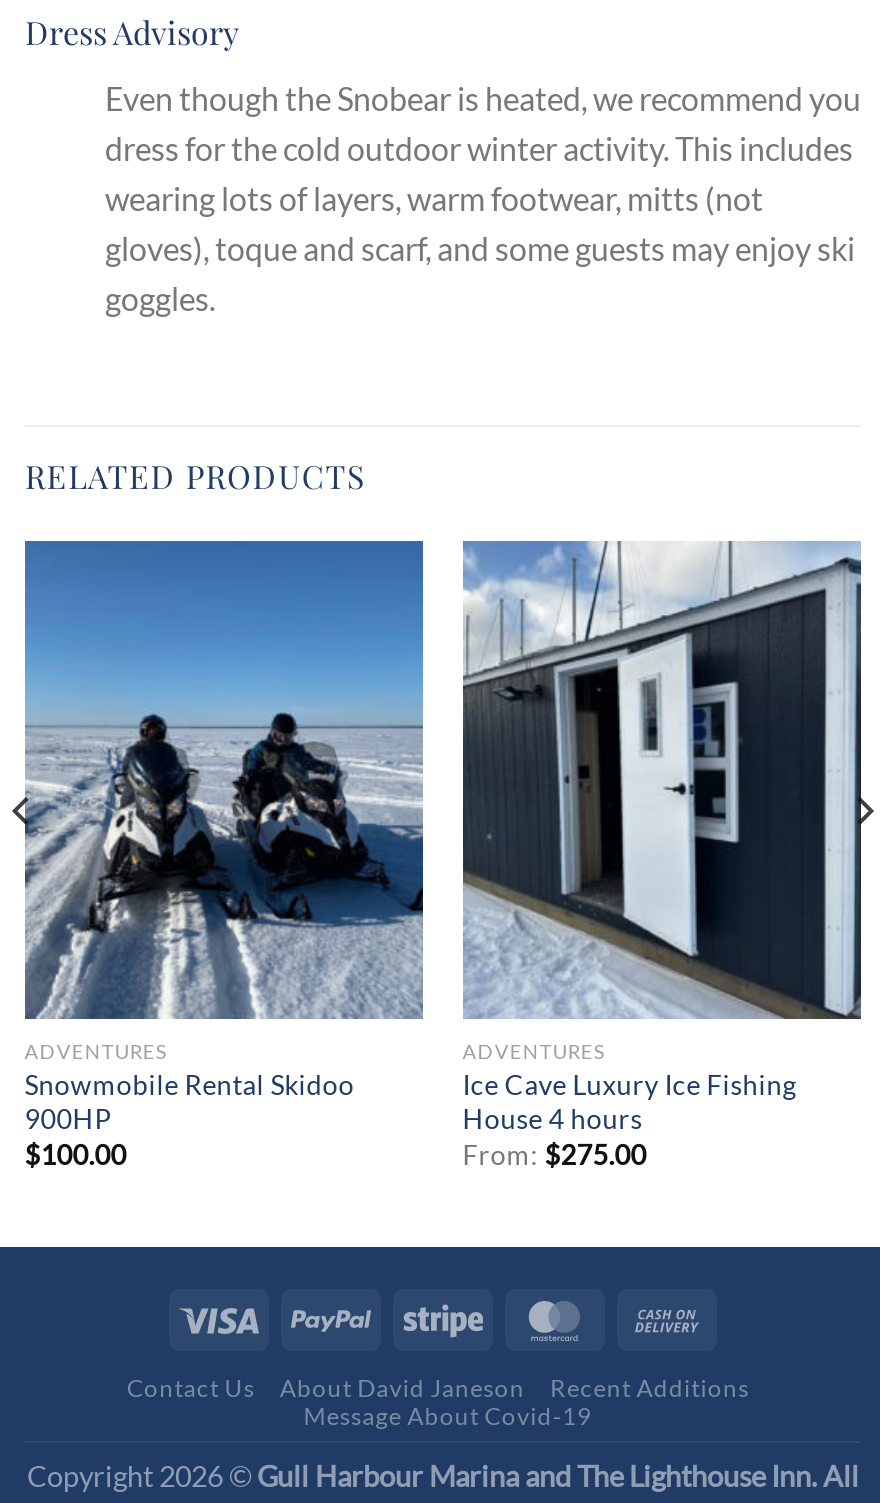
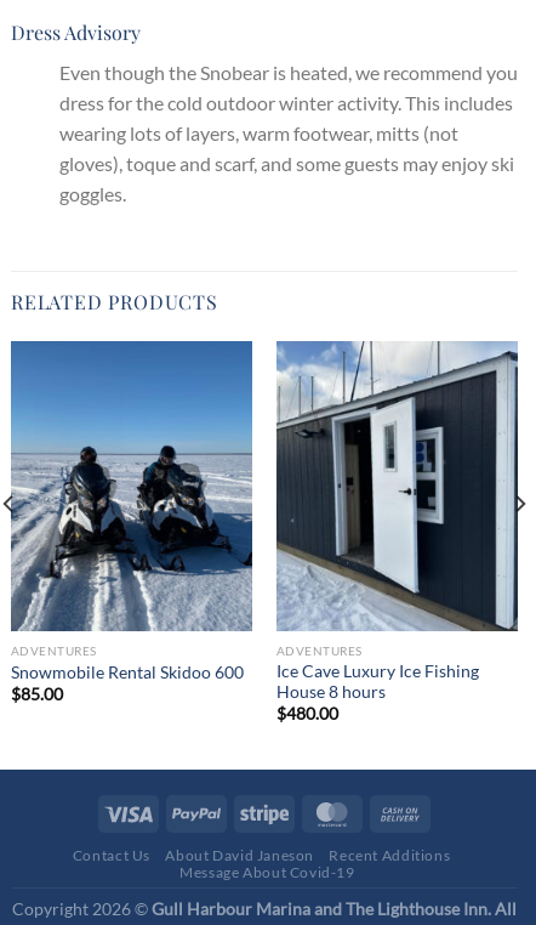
- Snowmobile Rental Skidoo
- 900HP
- $100.00
+ Snowmobile Rental Skidoo 600
+ $85.00

- House 4 hours
- From: $275.00
+ House 8 hours
+ $480.00
